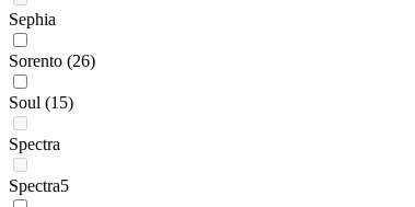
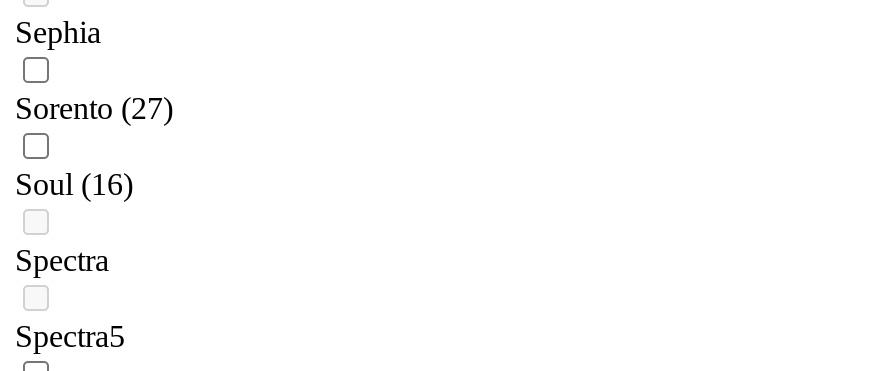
- Sorento (26)
+ Sorento (27)

- Soul (15)
+ Soul (16)
